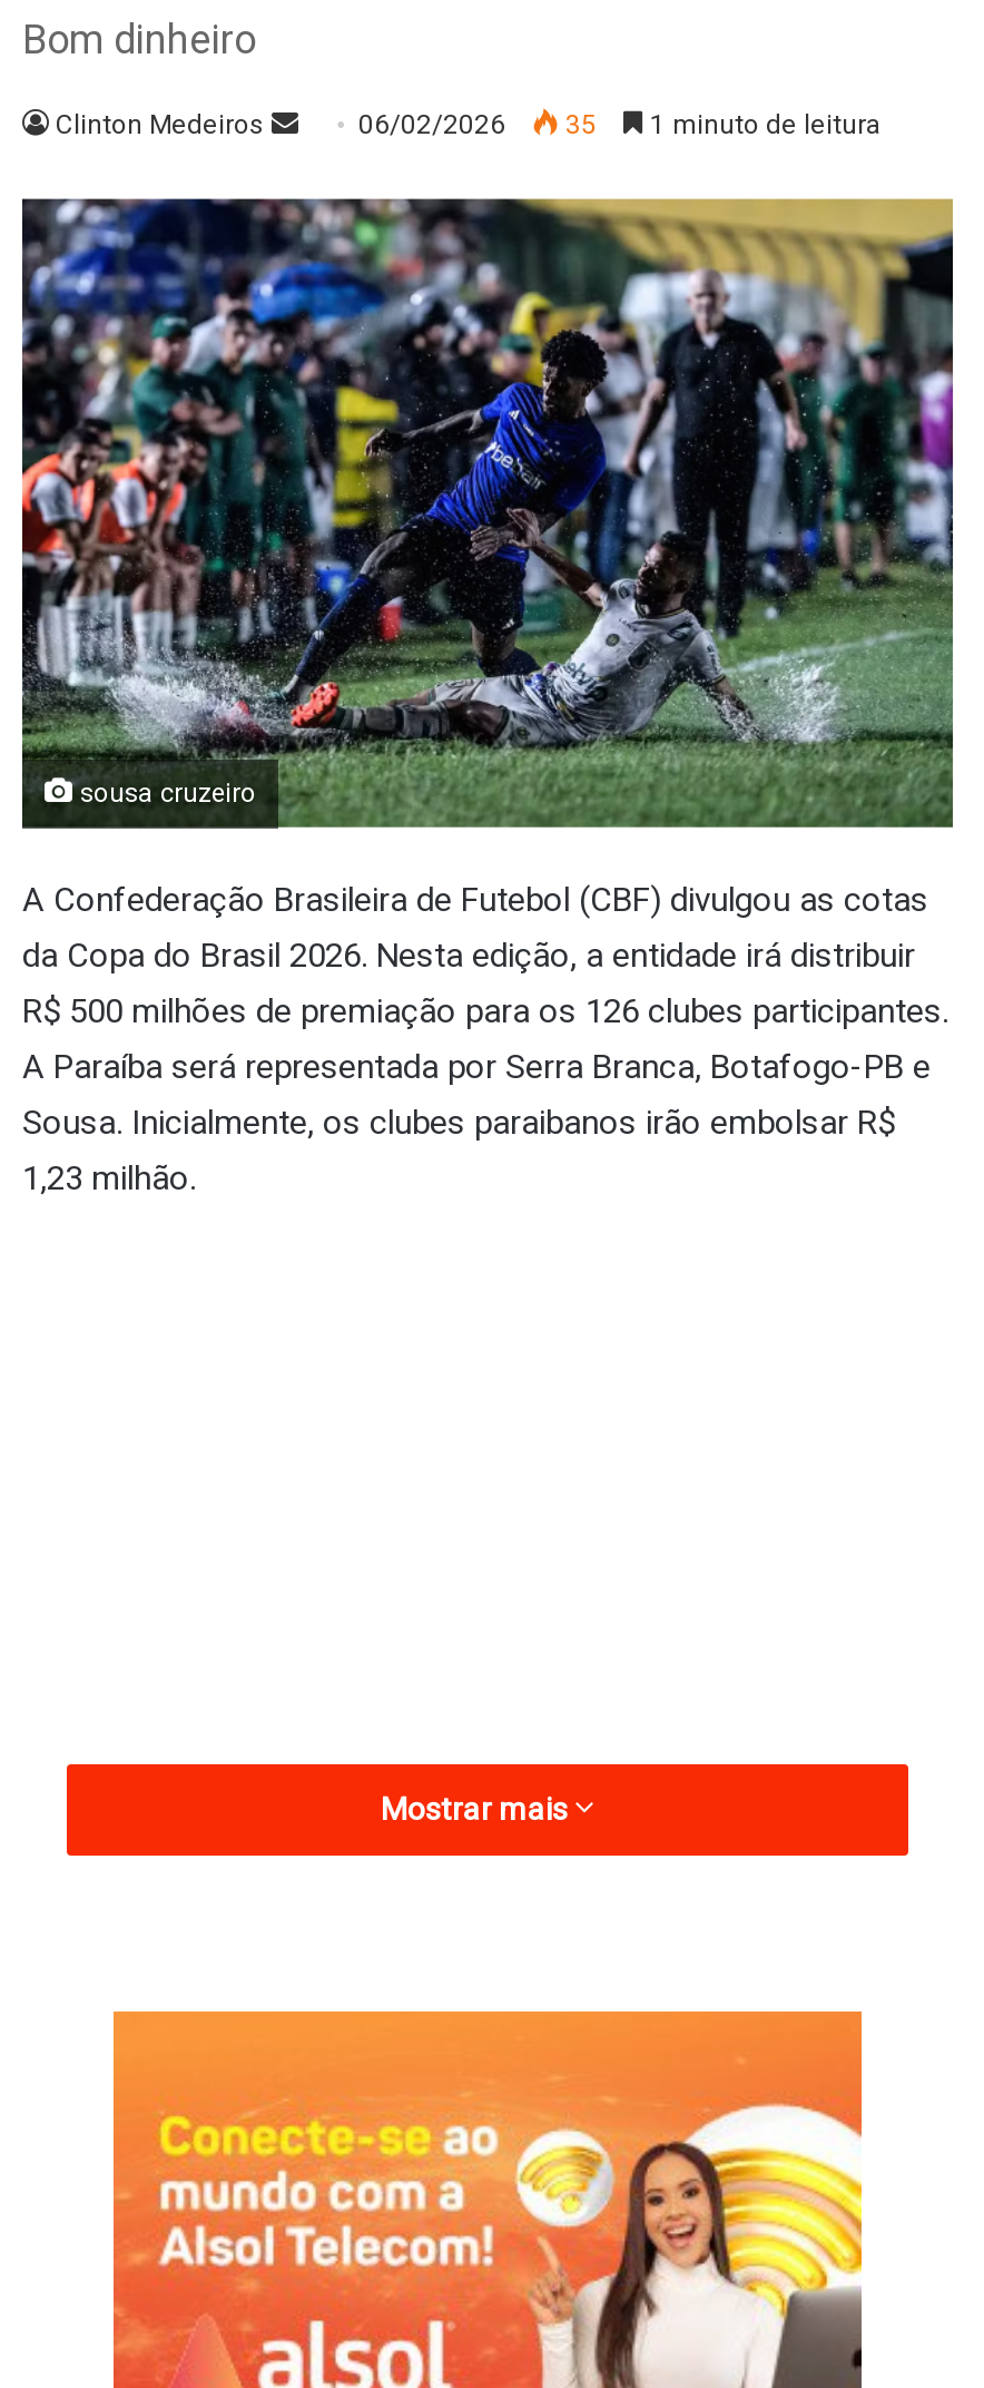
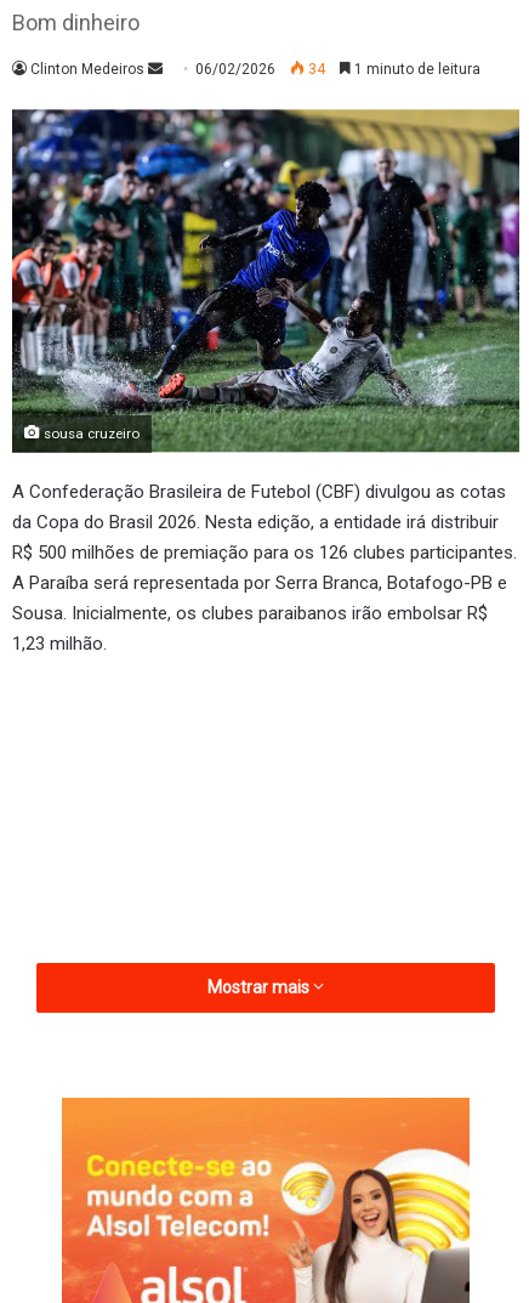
- 35
+ 34
